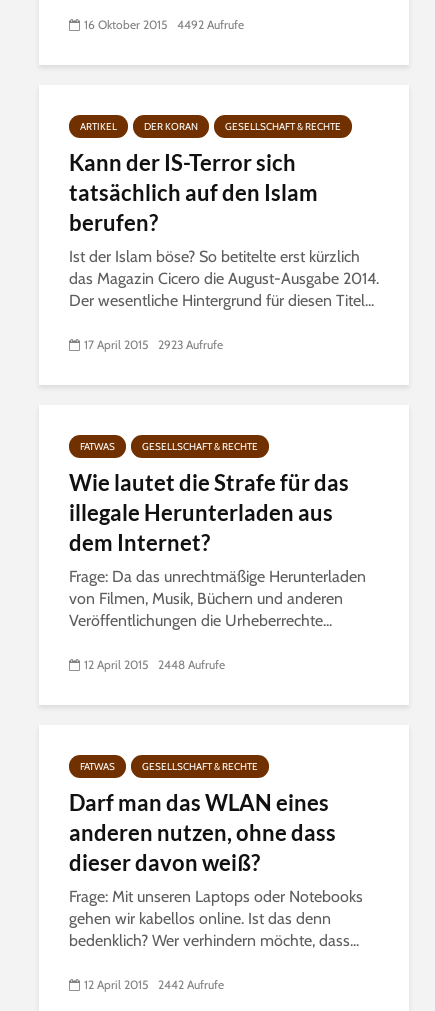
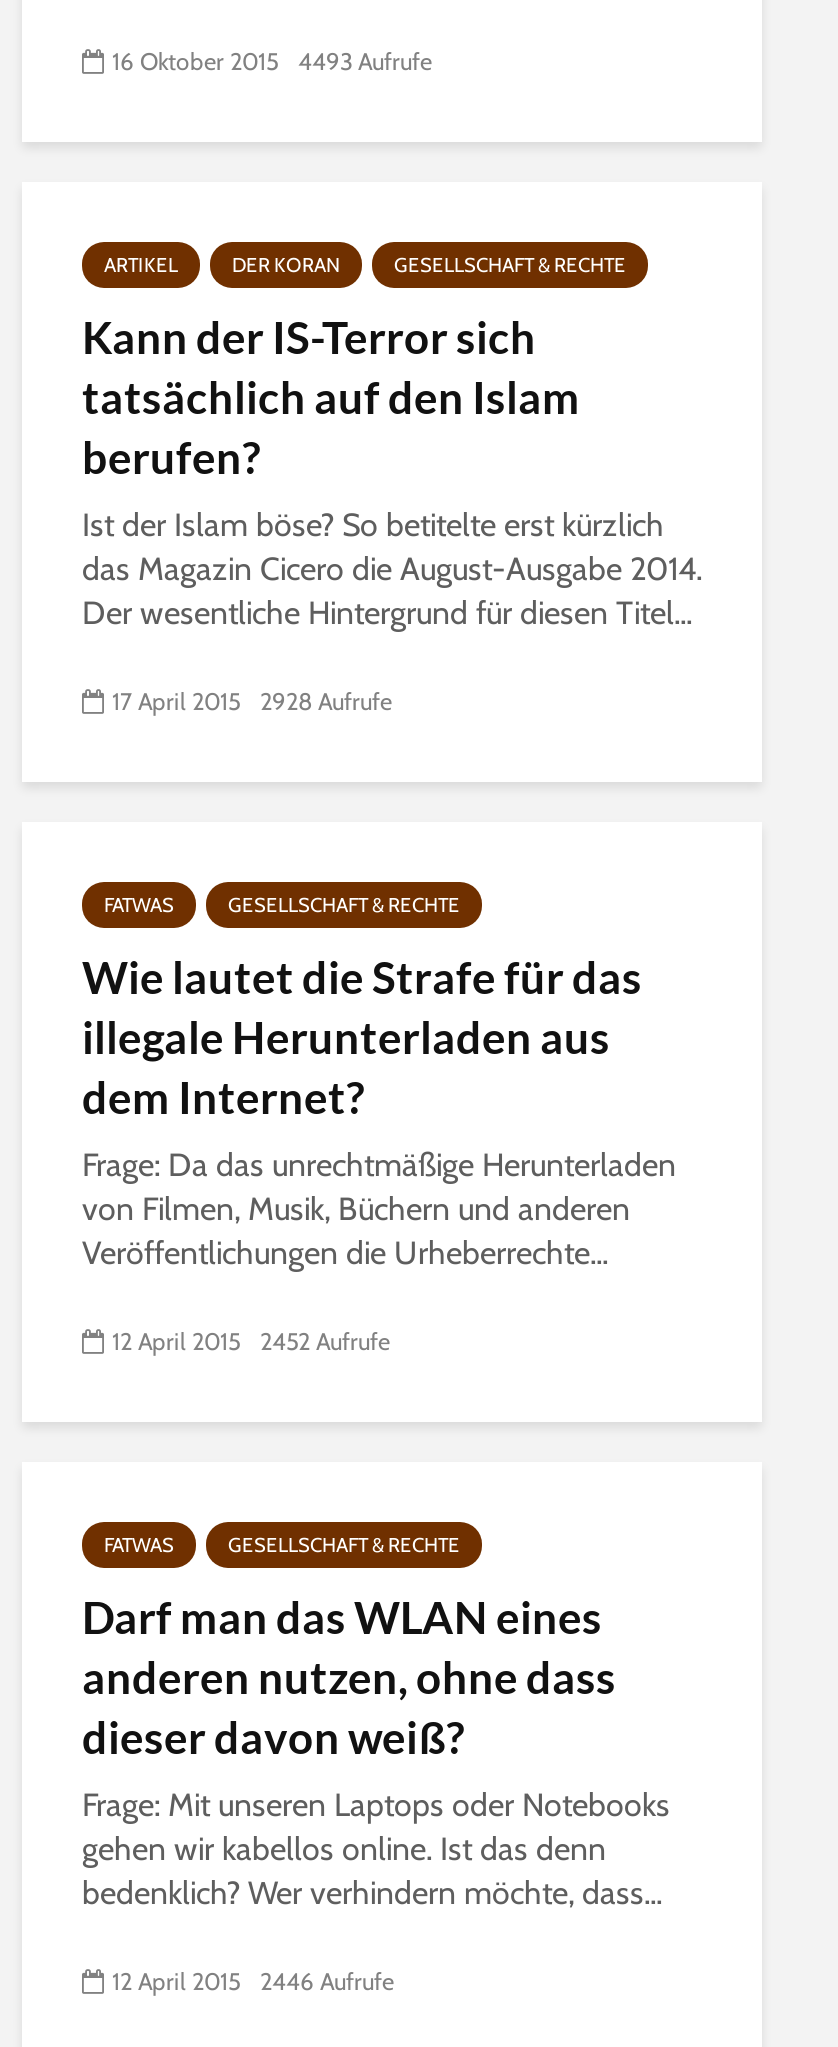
- 16 Oktober 2015 4492 Aufrufe
+ 16 Oktober 2015 4493 Aufrufe

- 17 April 2015 2923 Aufrufe
+ 17 April 2015 2928 Aufrufe

- 12 April 2015 2448 Aufrufe
+ 12 April 2015 2452 Aufrufe

- 12 April 2015 2442 Aufrufe
+ 12 April 2015 2446 Aufrufe
